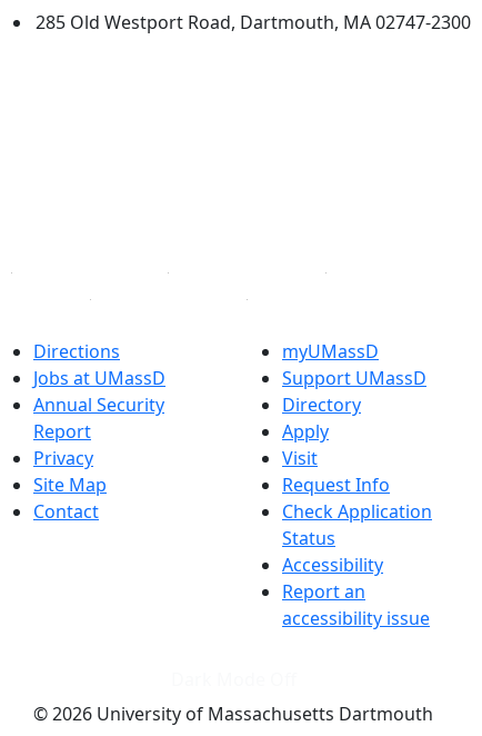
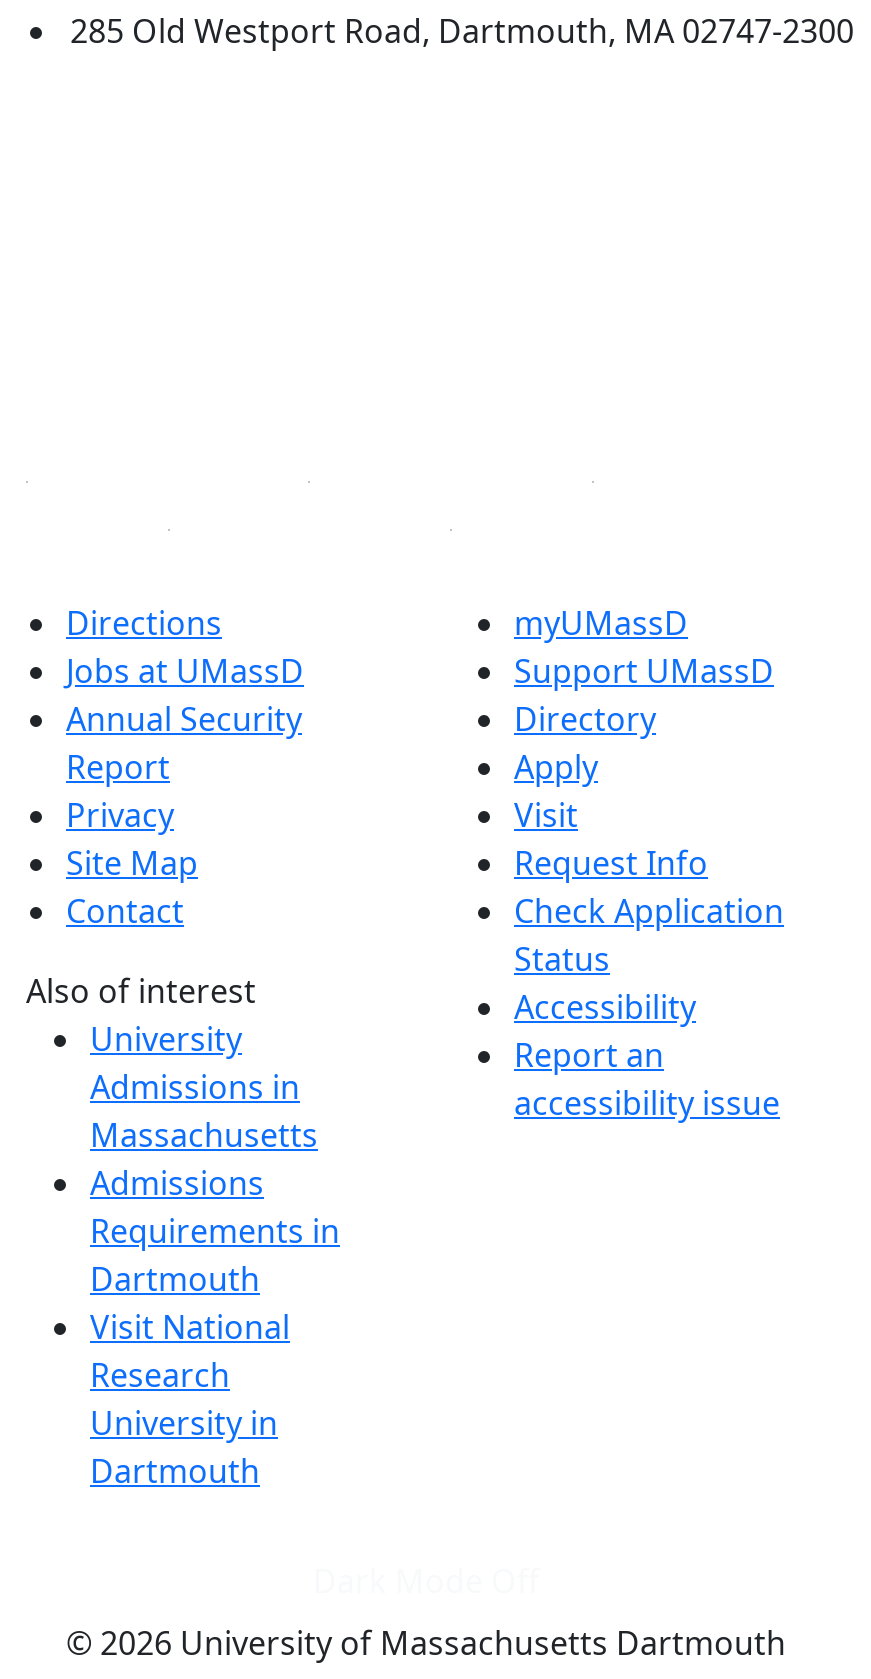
+ Also of interest
+ University
+ Admissions in
+ Massachusetts
+ Admissions
+ Requirements in
+ Dartmouth
+ Visit National
+ Research
+ University in
+ Dartmouth
